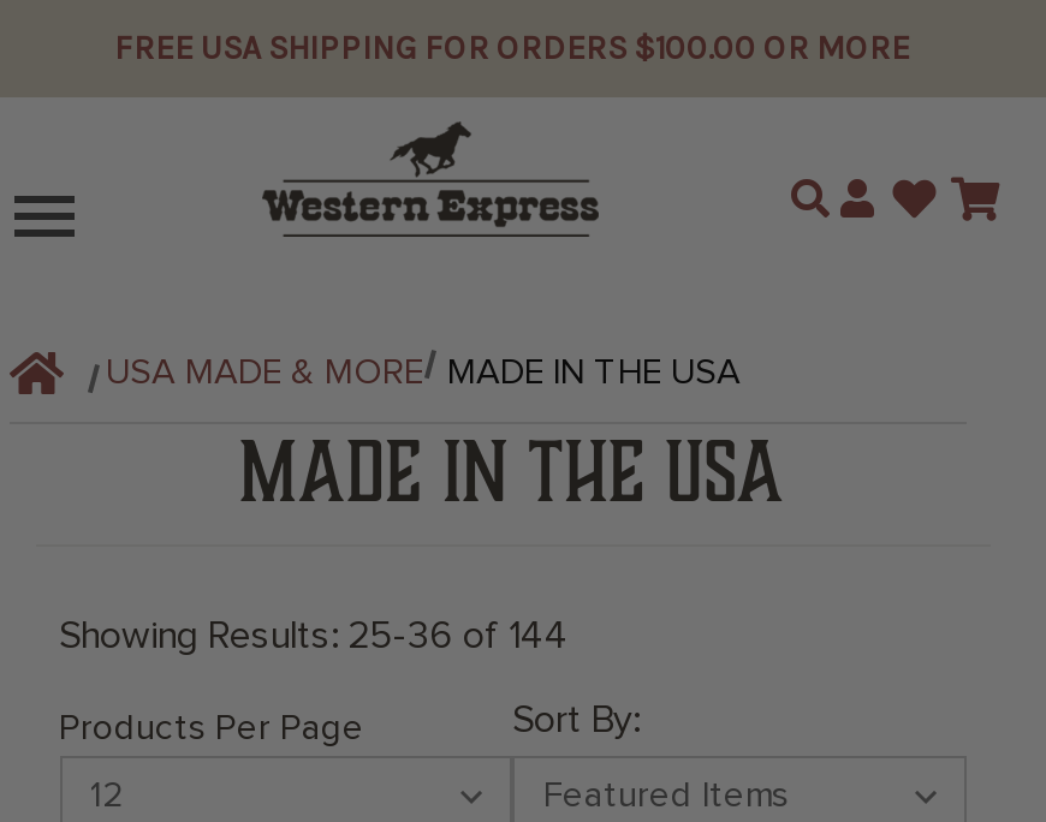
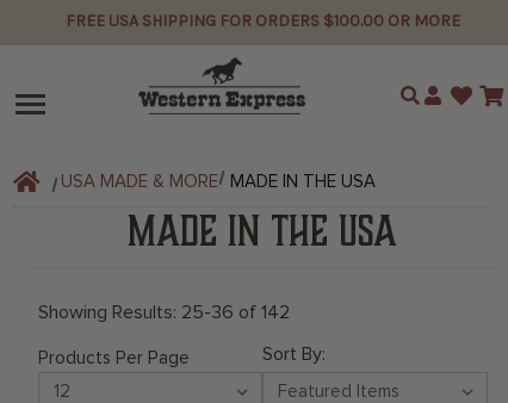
- Showing Results: 25-36 of 144
+ Showing Results: 25-36 of 142
